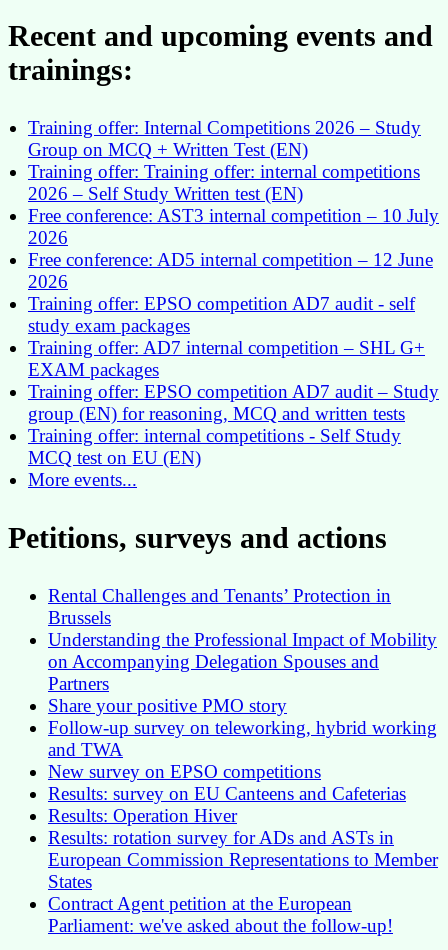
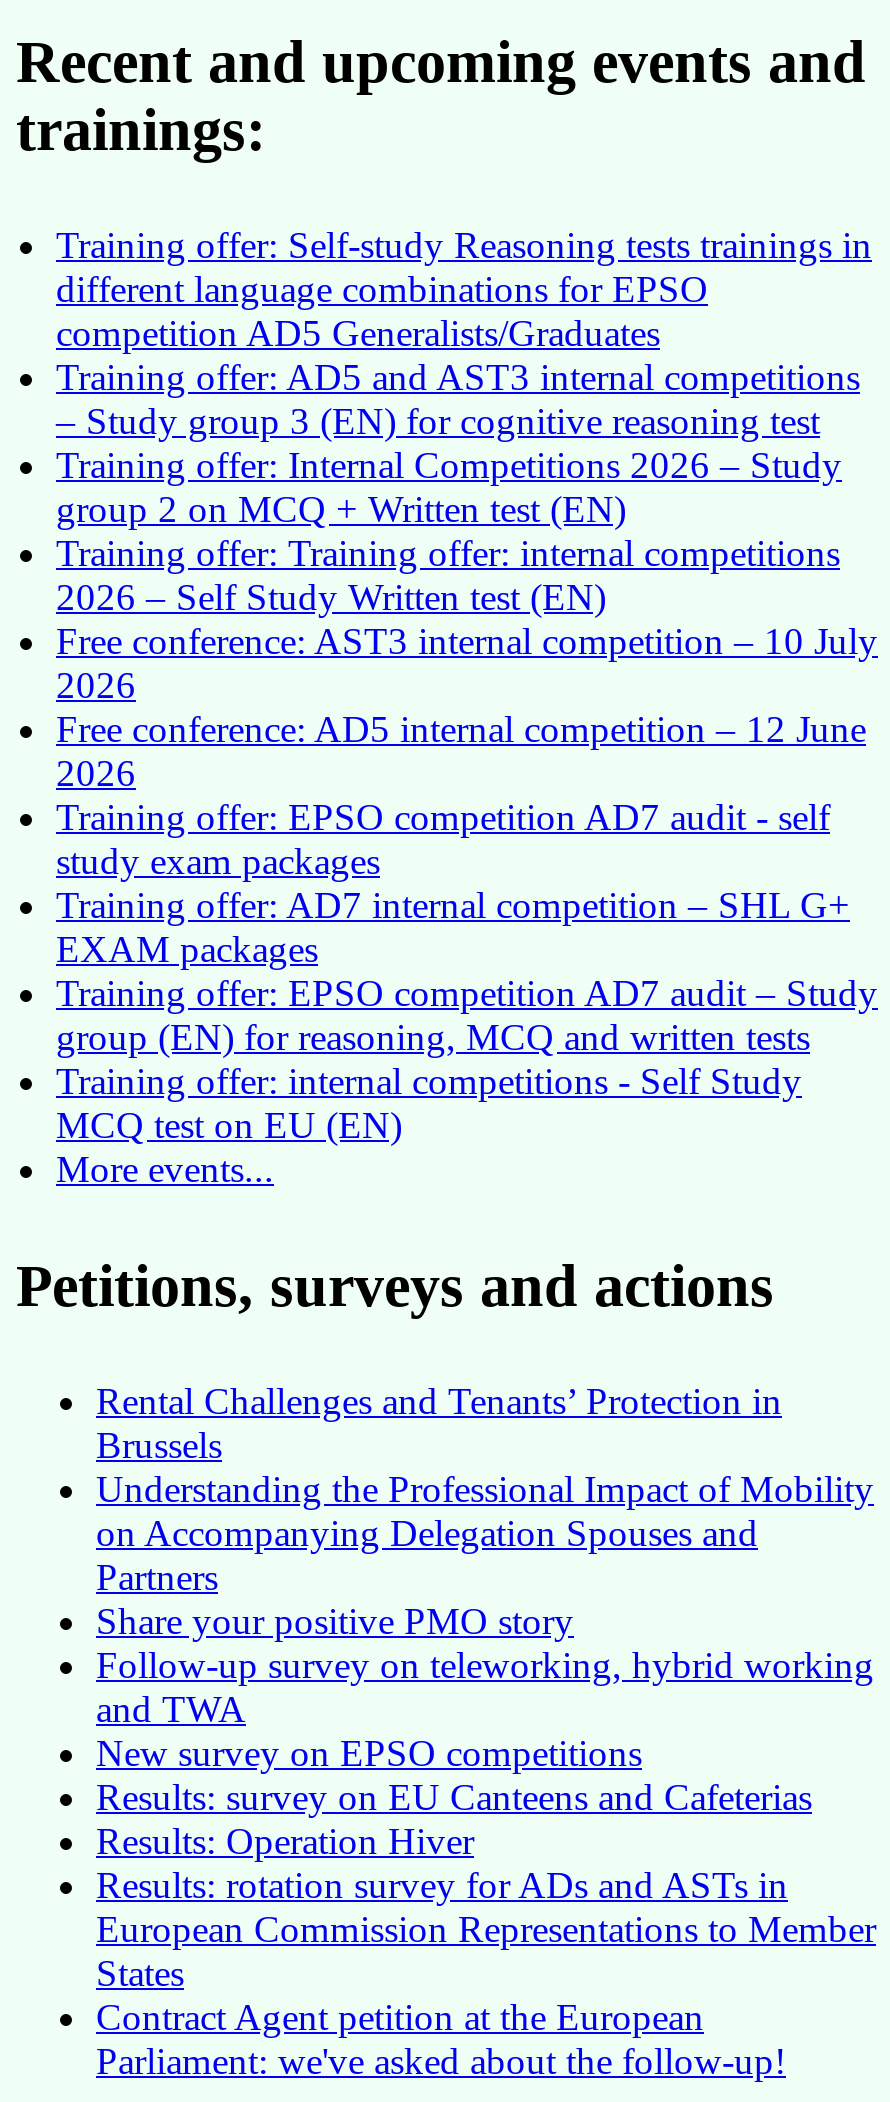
+ Training offer: Self-study Reasoning tests trainings in
+ different language combinations for EPSO
+ competition AD5 Generalists/Graduates
+ Training offer: AD5 and AST3 internal competitions
+ – Study group 3 (EN) for cognitive reasoning test

- Group on MCQ + Written Test (EN)
+ group 2 on MCQ + Written test (EN)
